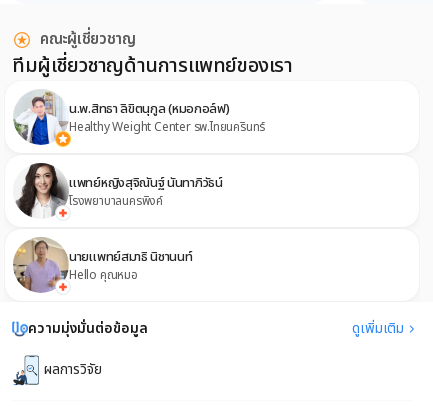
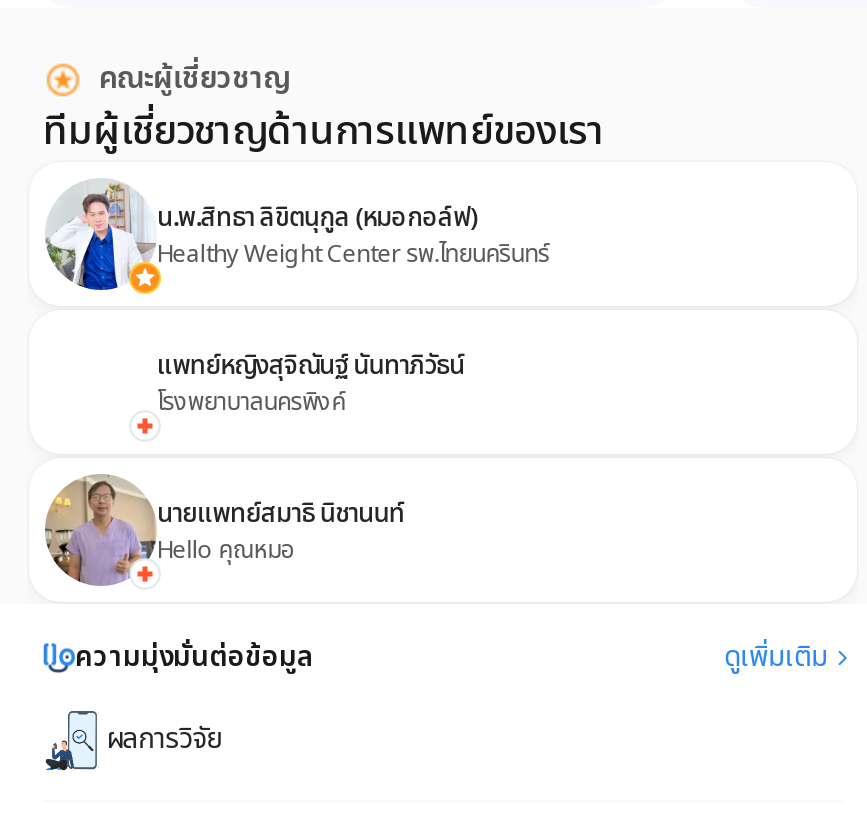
- [image]
